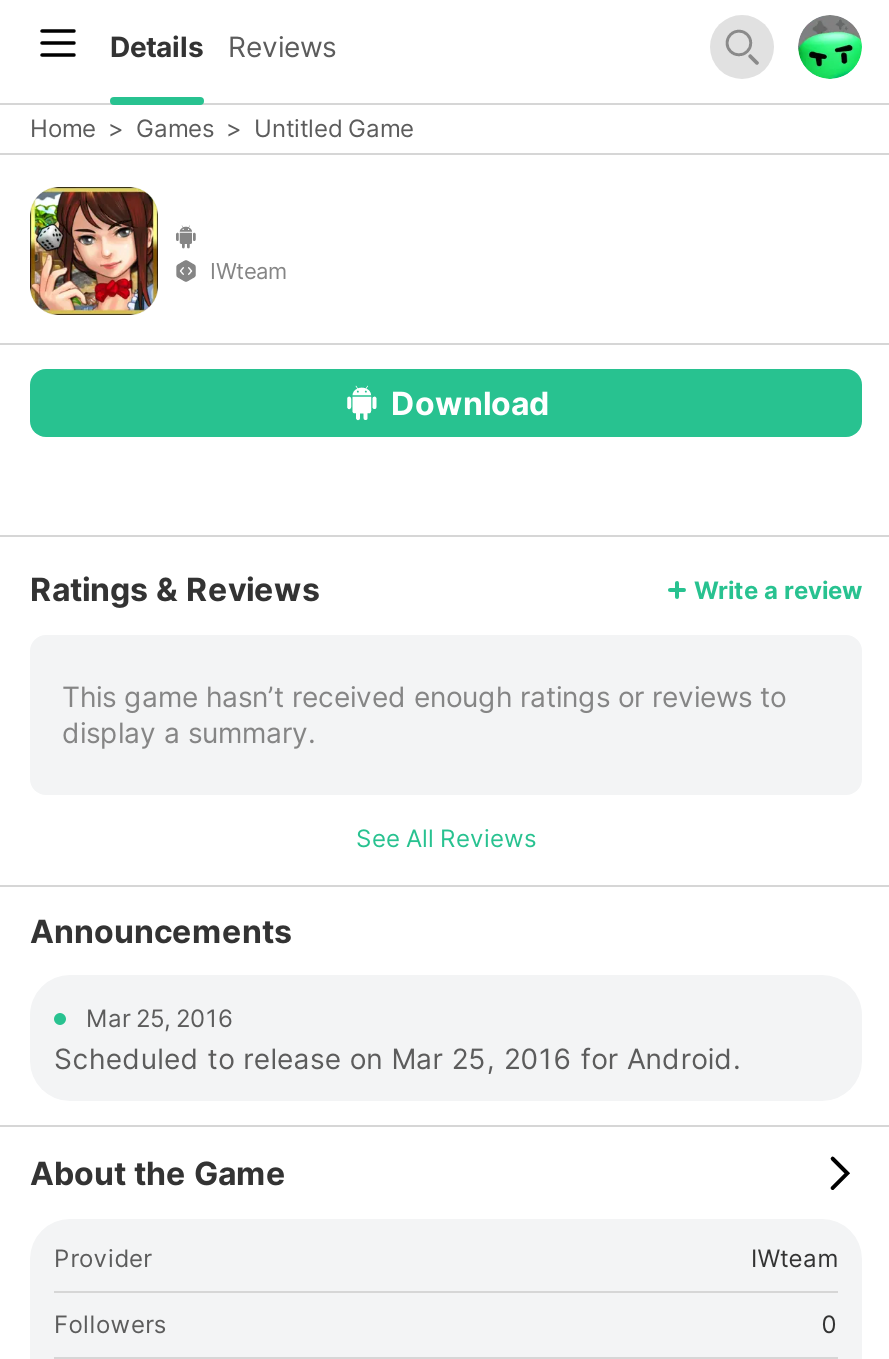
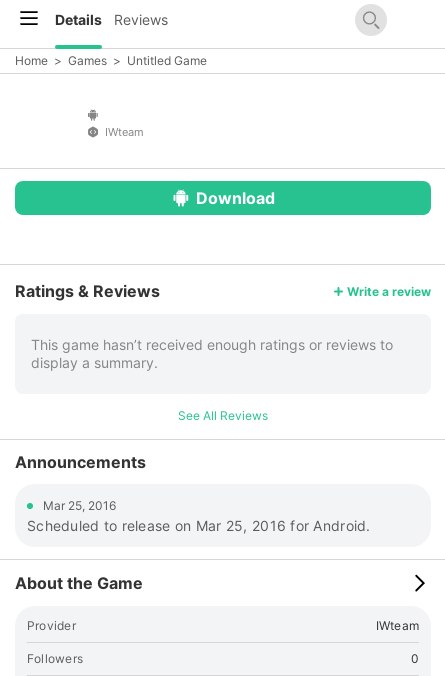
- [image]

- [image]
